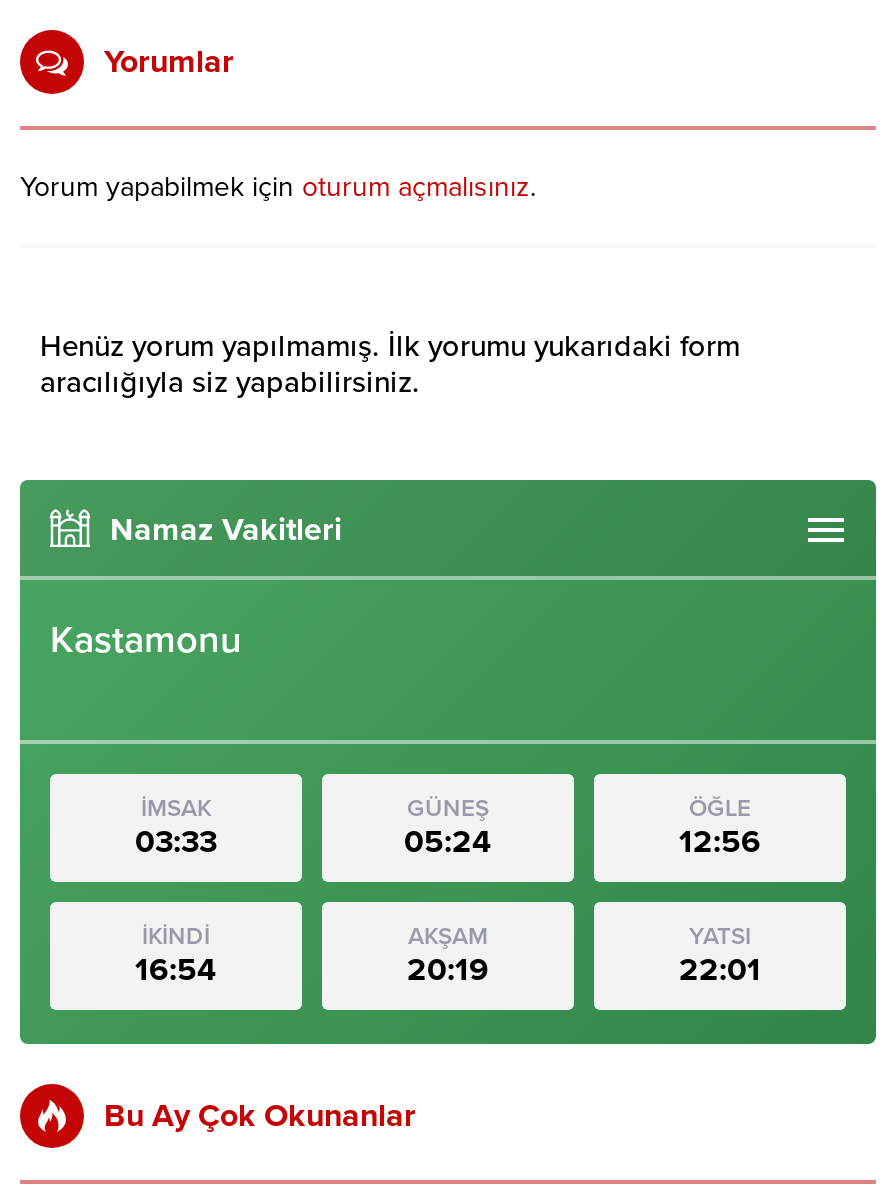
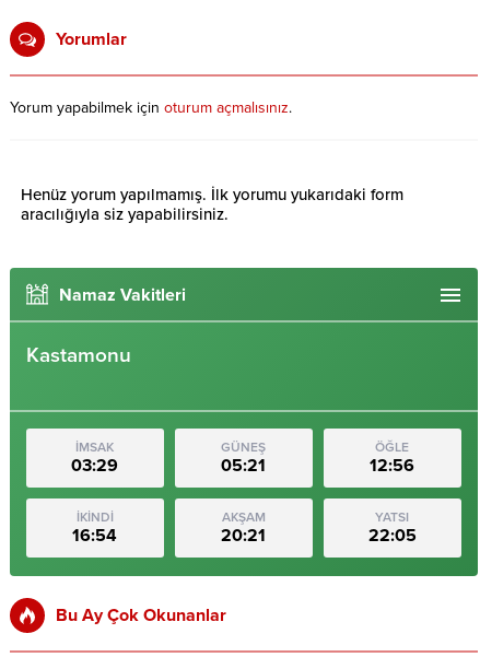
- 03:33
+ 03:29

- 05:24
+ 05:21

- 20:19
+ 20:21

- 22:01
+ 22:05
